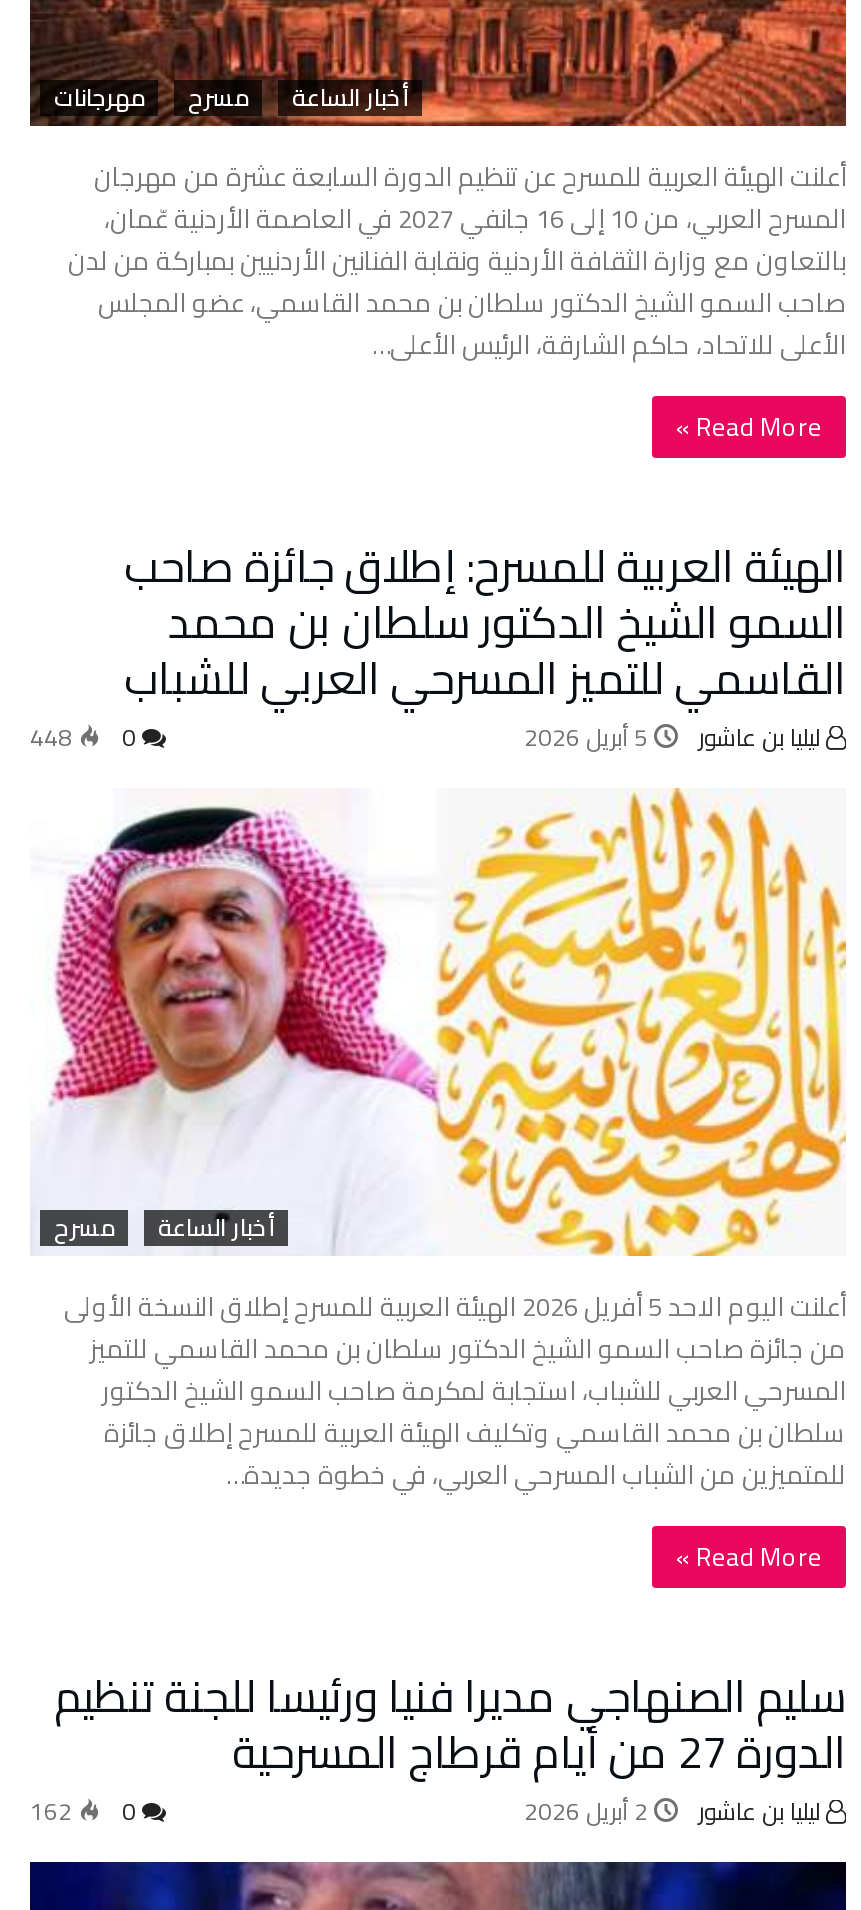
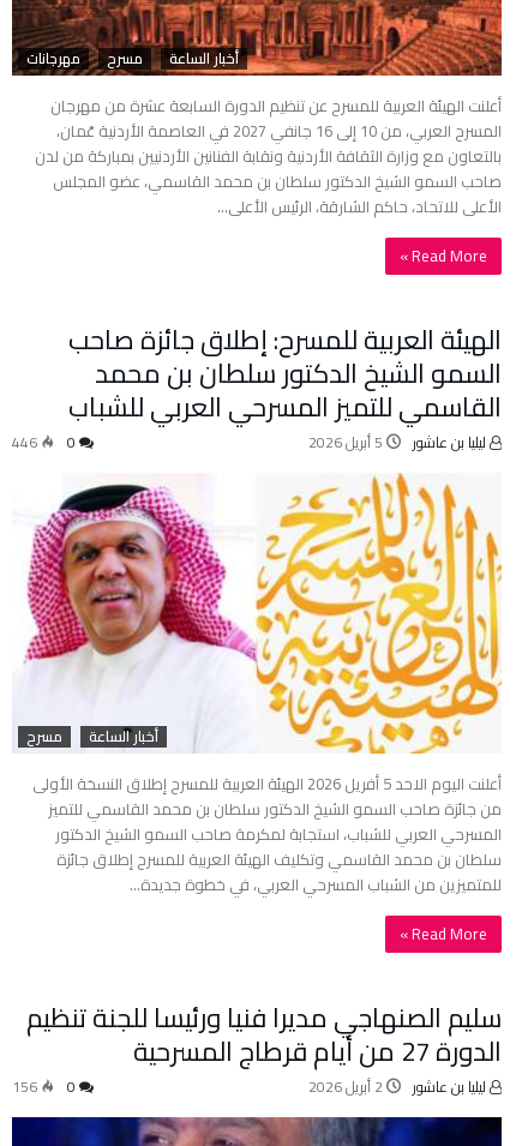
- 448
+ 446

- 162
+ 156
